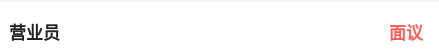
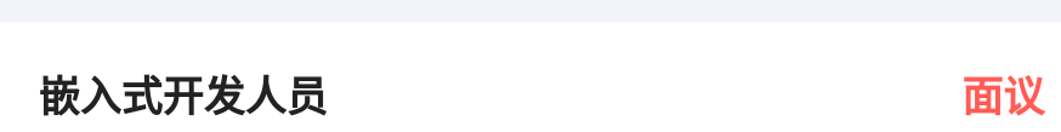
- 营业员
+ 嵌入式开发人员
